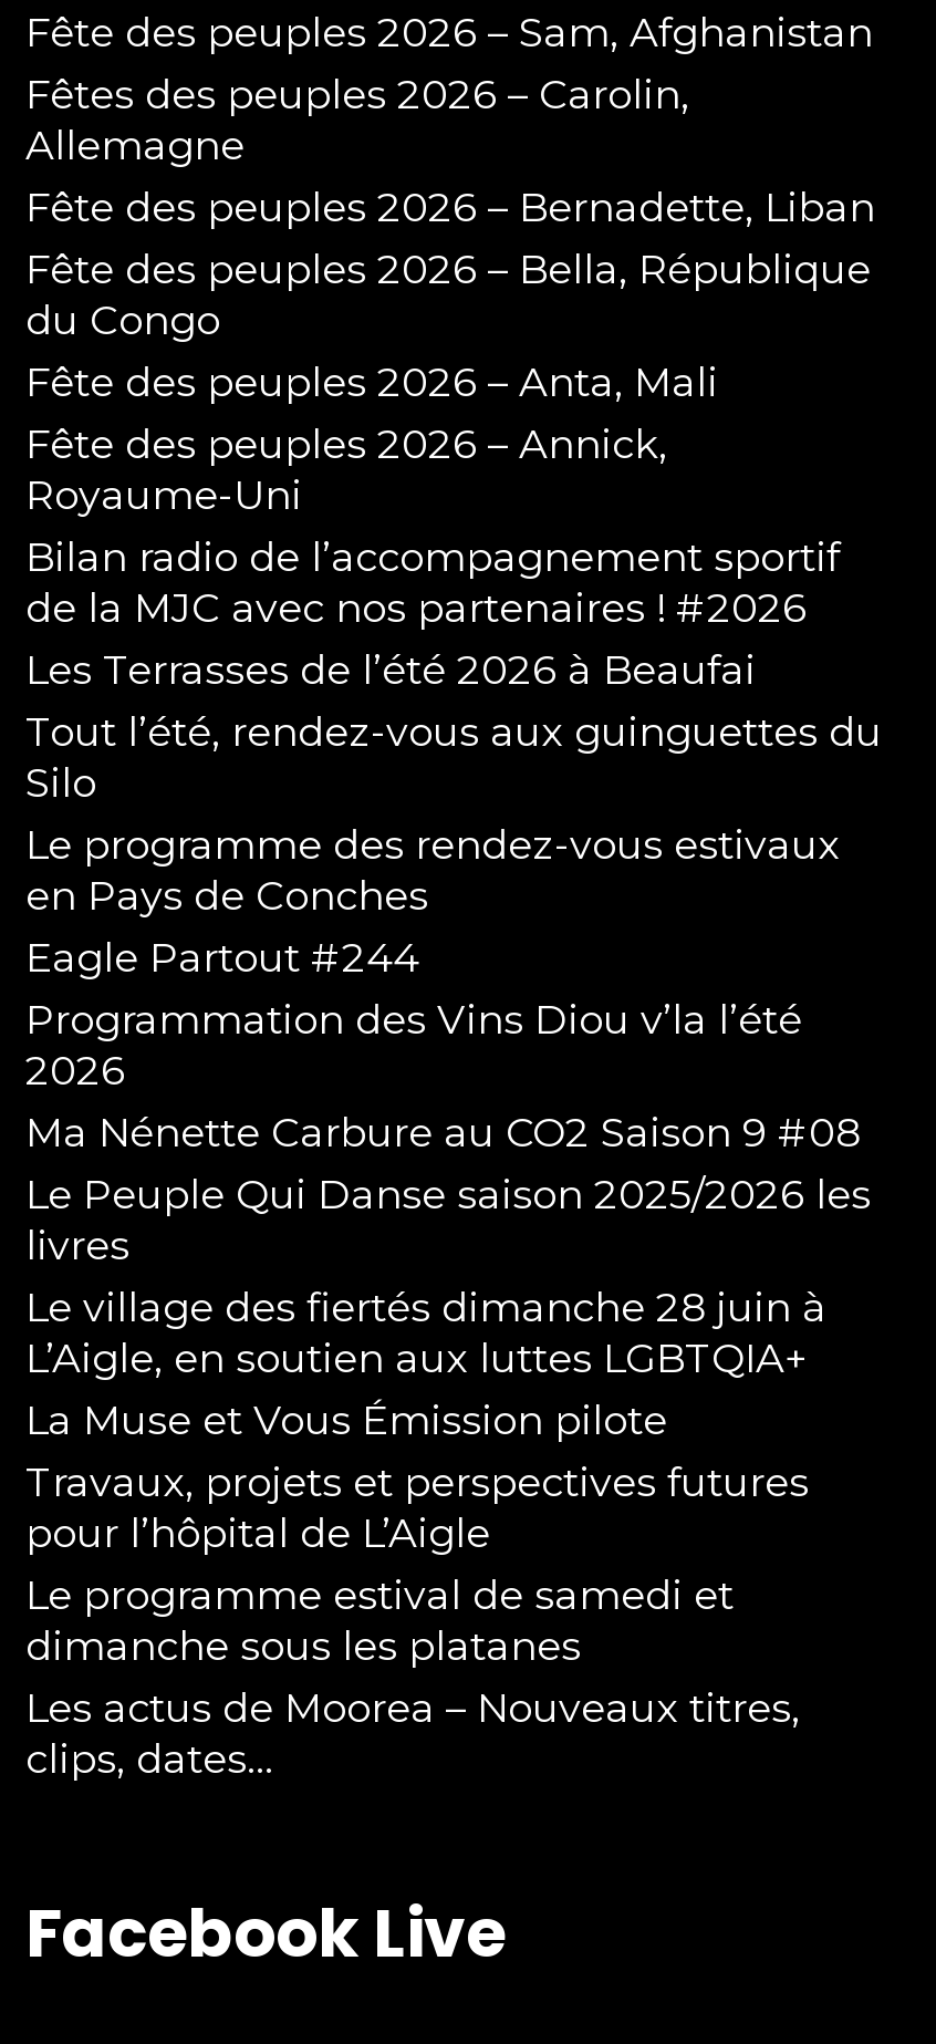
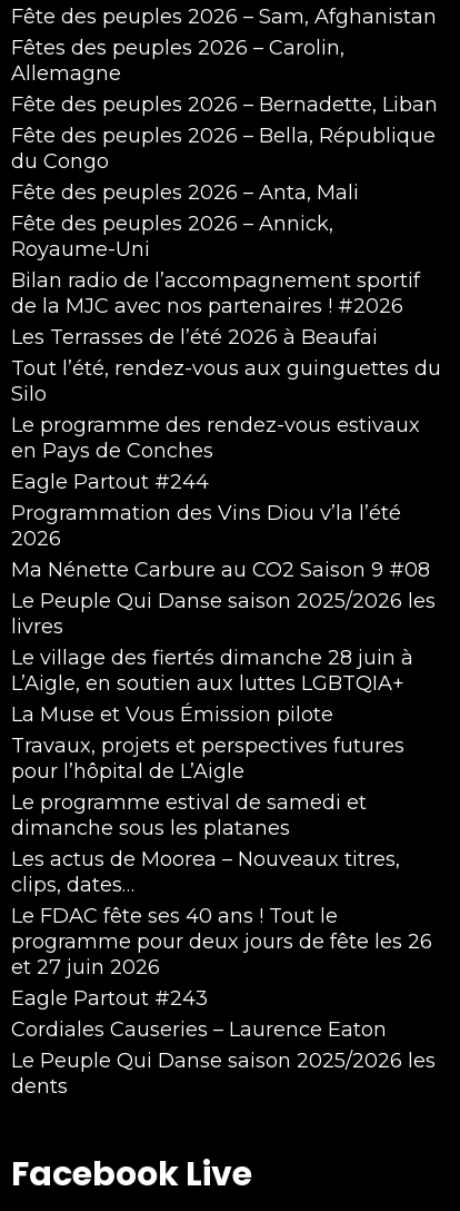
+ Le FDAC fête ses 40 ans ! Tout le
+ programme pour deux jours de fête les 26
+ et 27 juin 2026
+ Eagle Partout #243
+ Cordiales Causeries – Laurence Eaton
+ Le Peuple Qui Danse saison 2025/2026 les
+ dents
